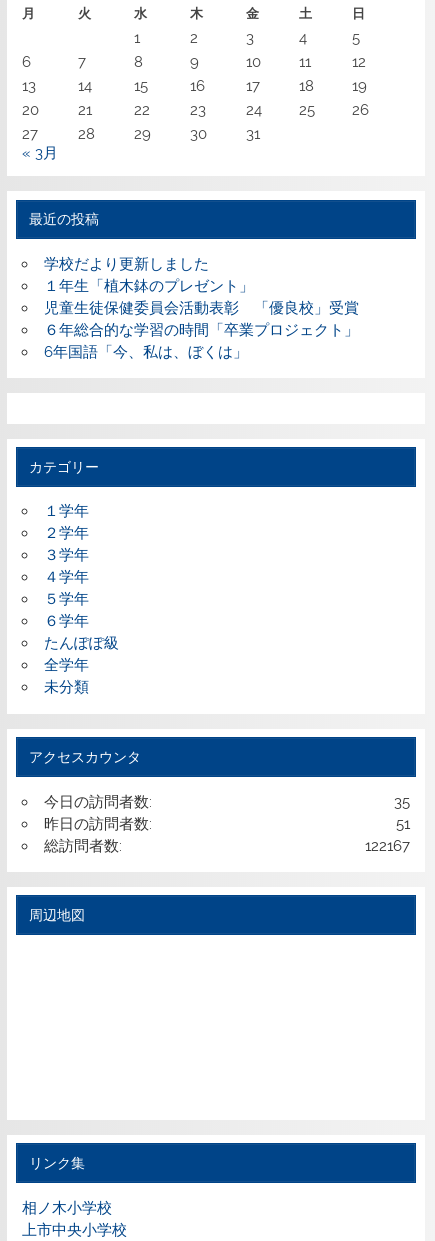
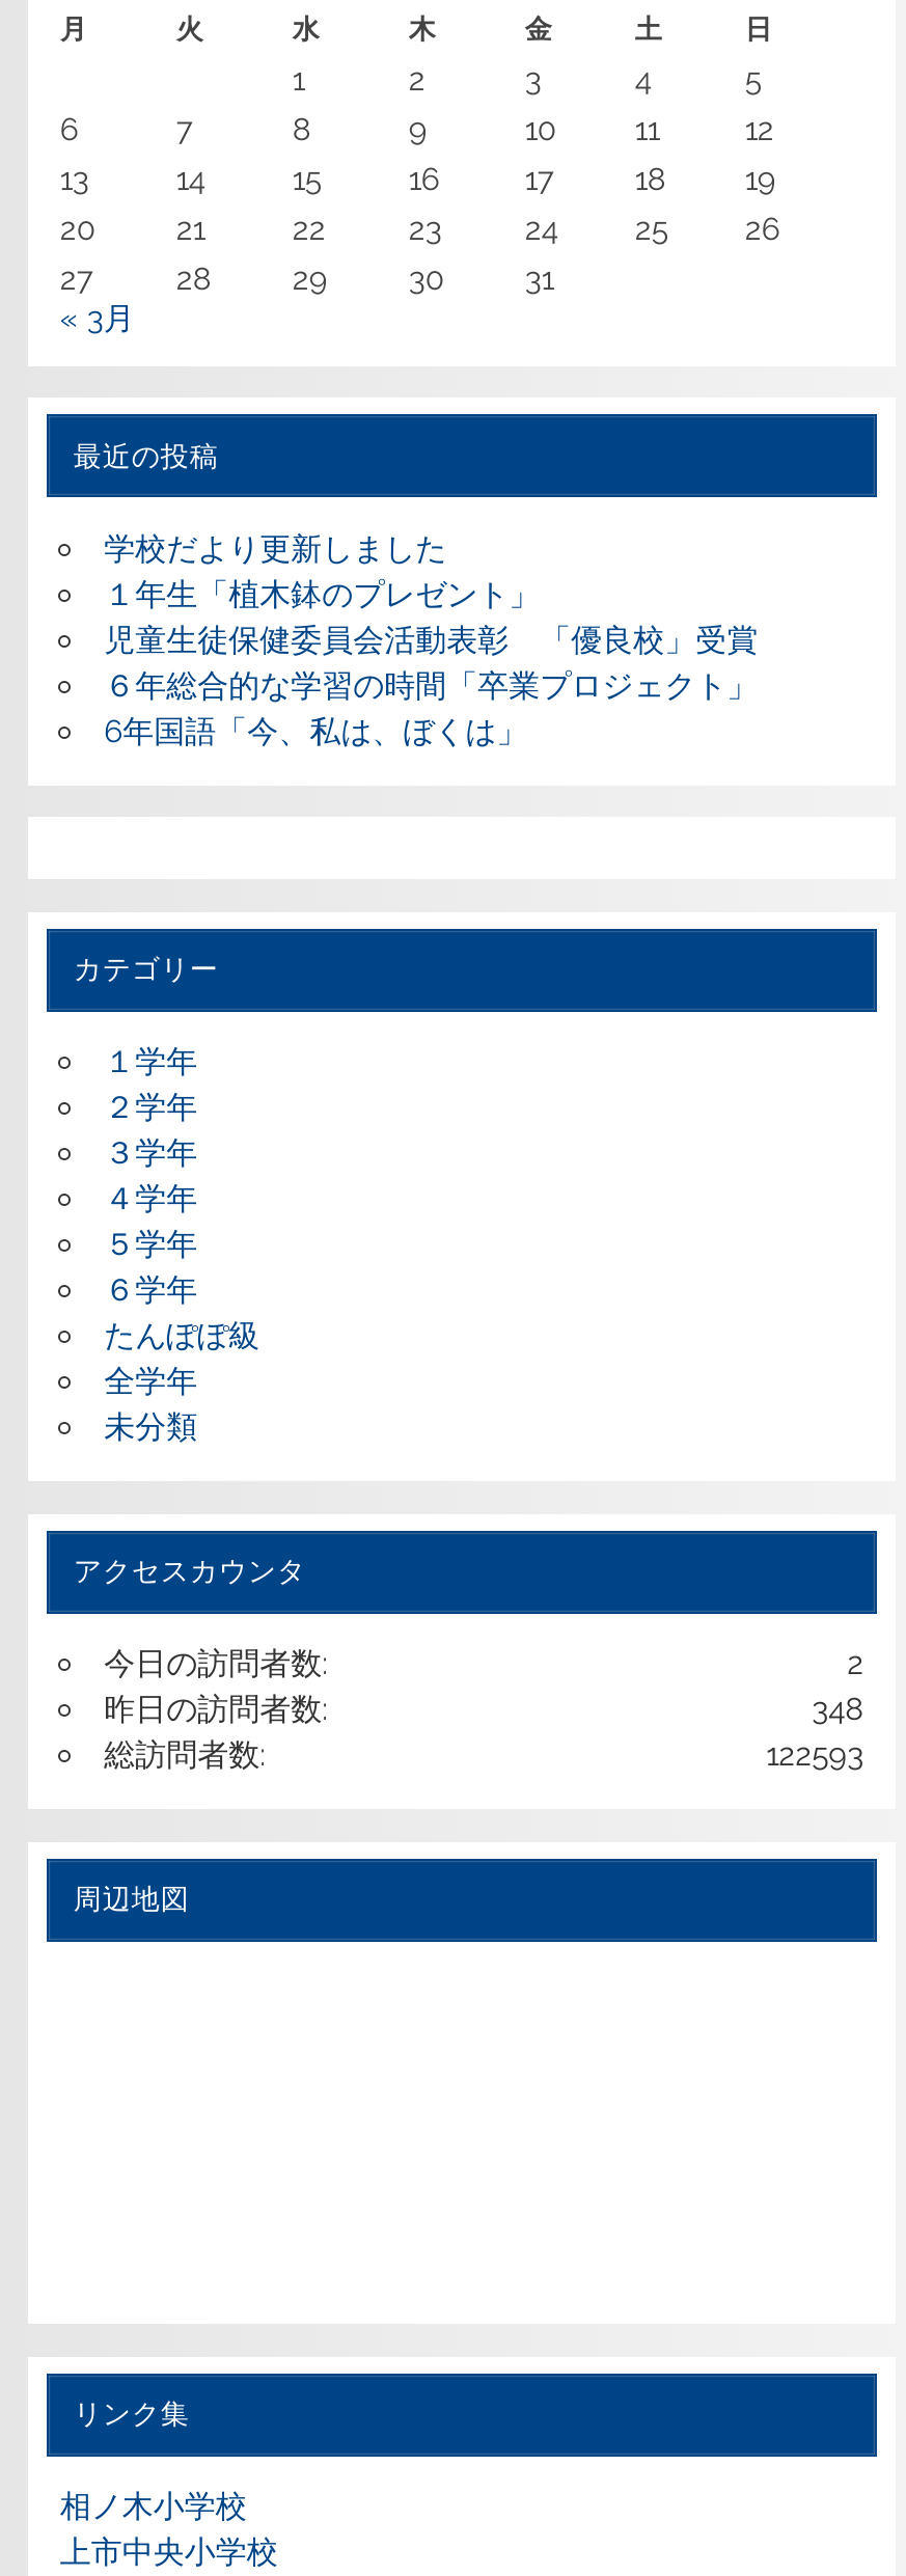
- 35
+ 2

- 51
+ 348

- 122167
+ 122593
